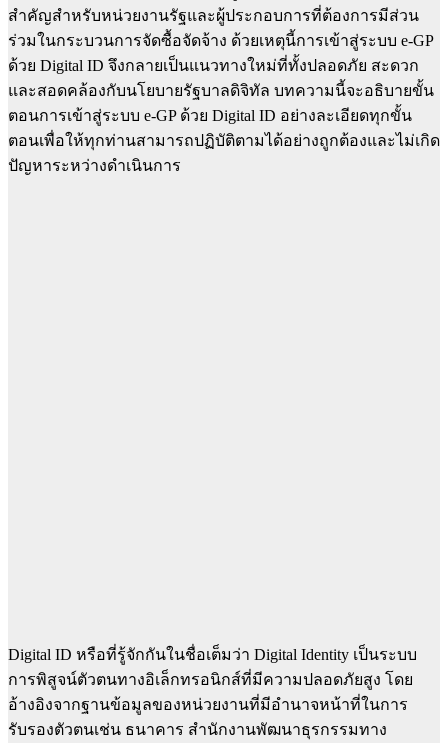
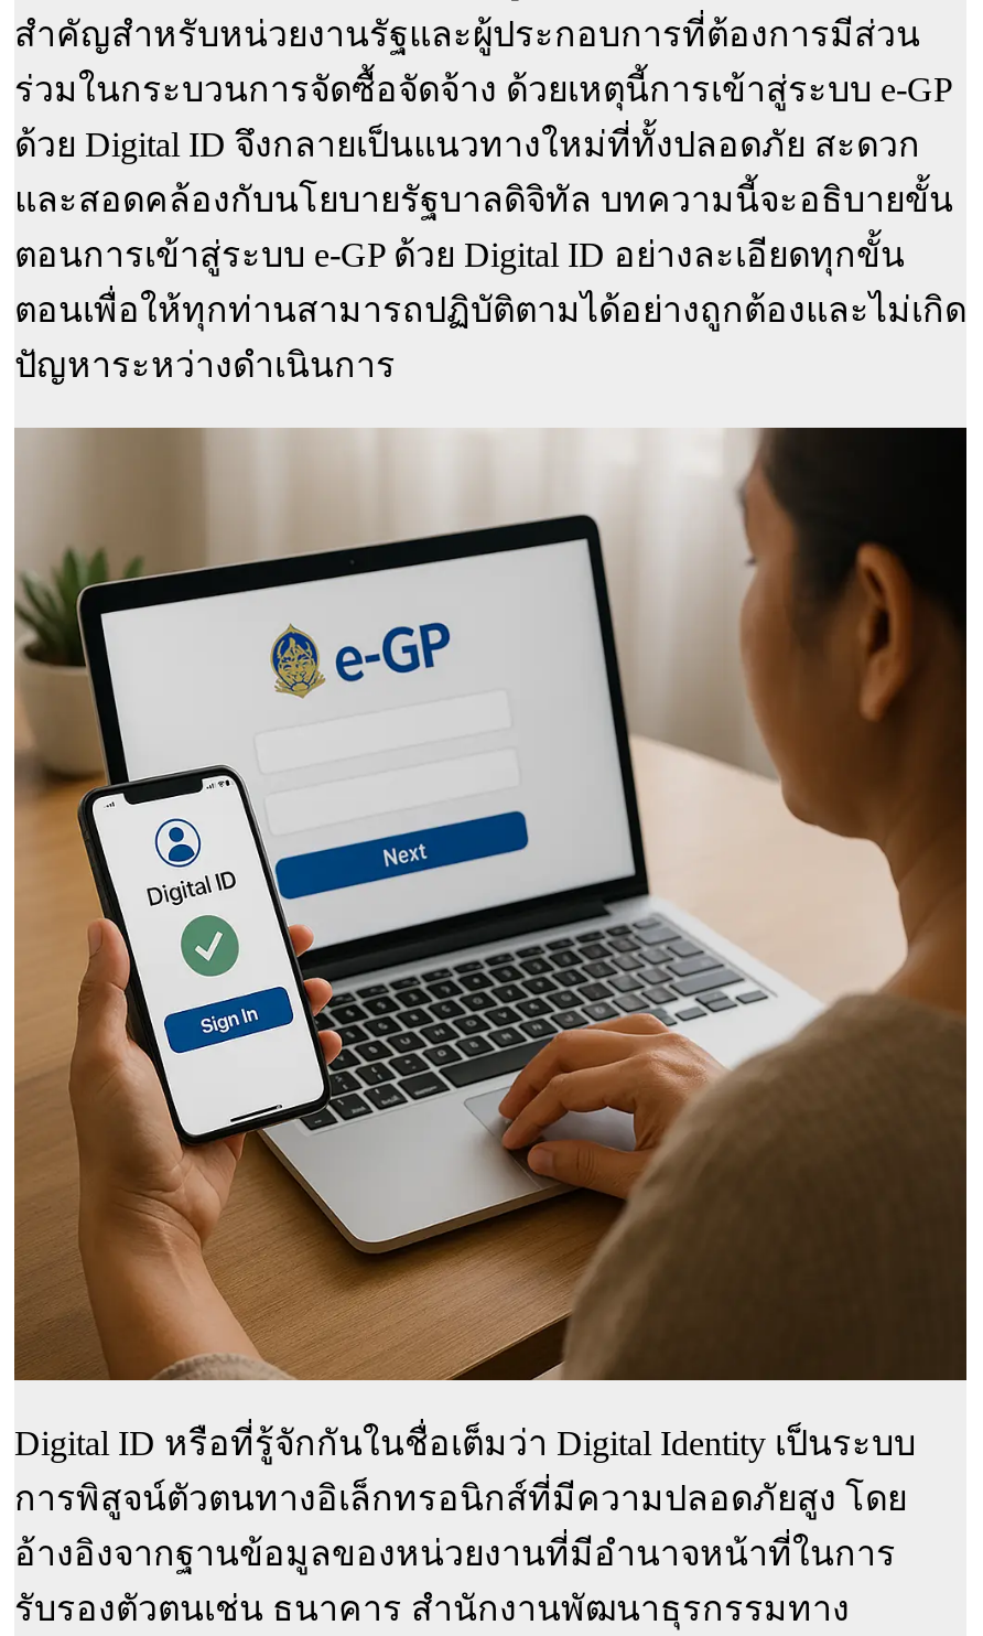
+ [image]
